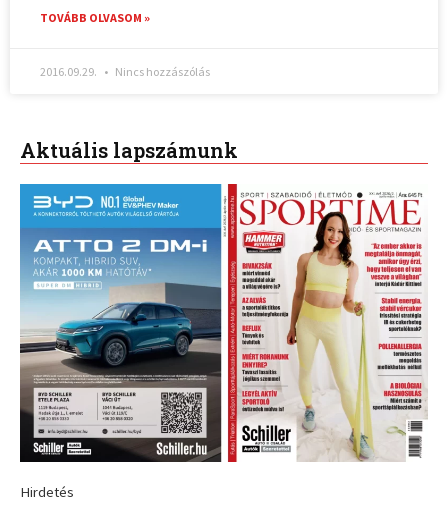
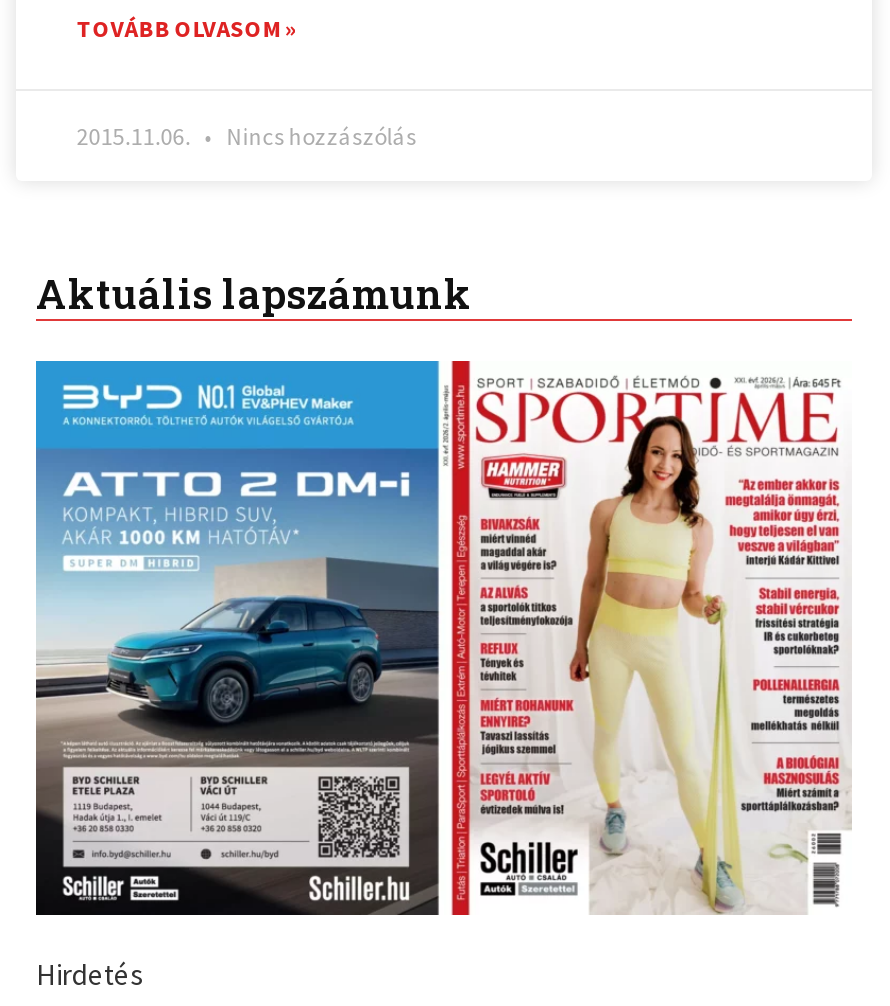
- 2016.09.29. Nincs hozzászólás
+ 2015.11.06. Nincs hozzászólás
